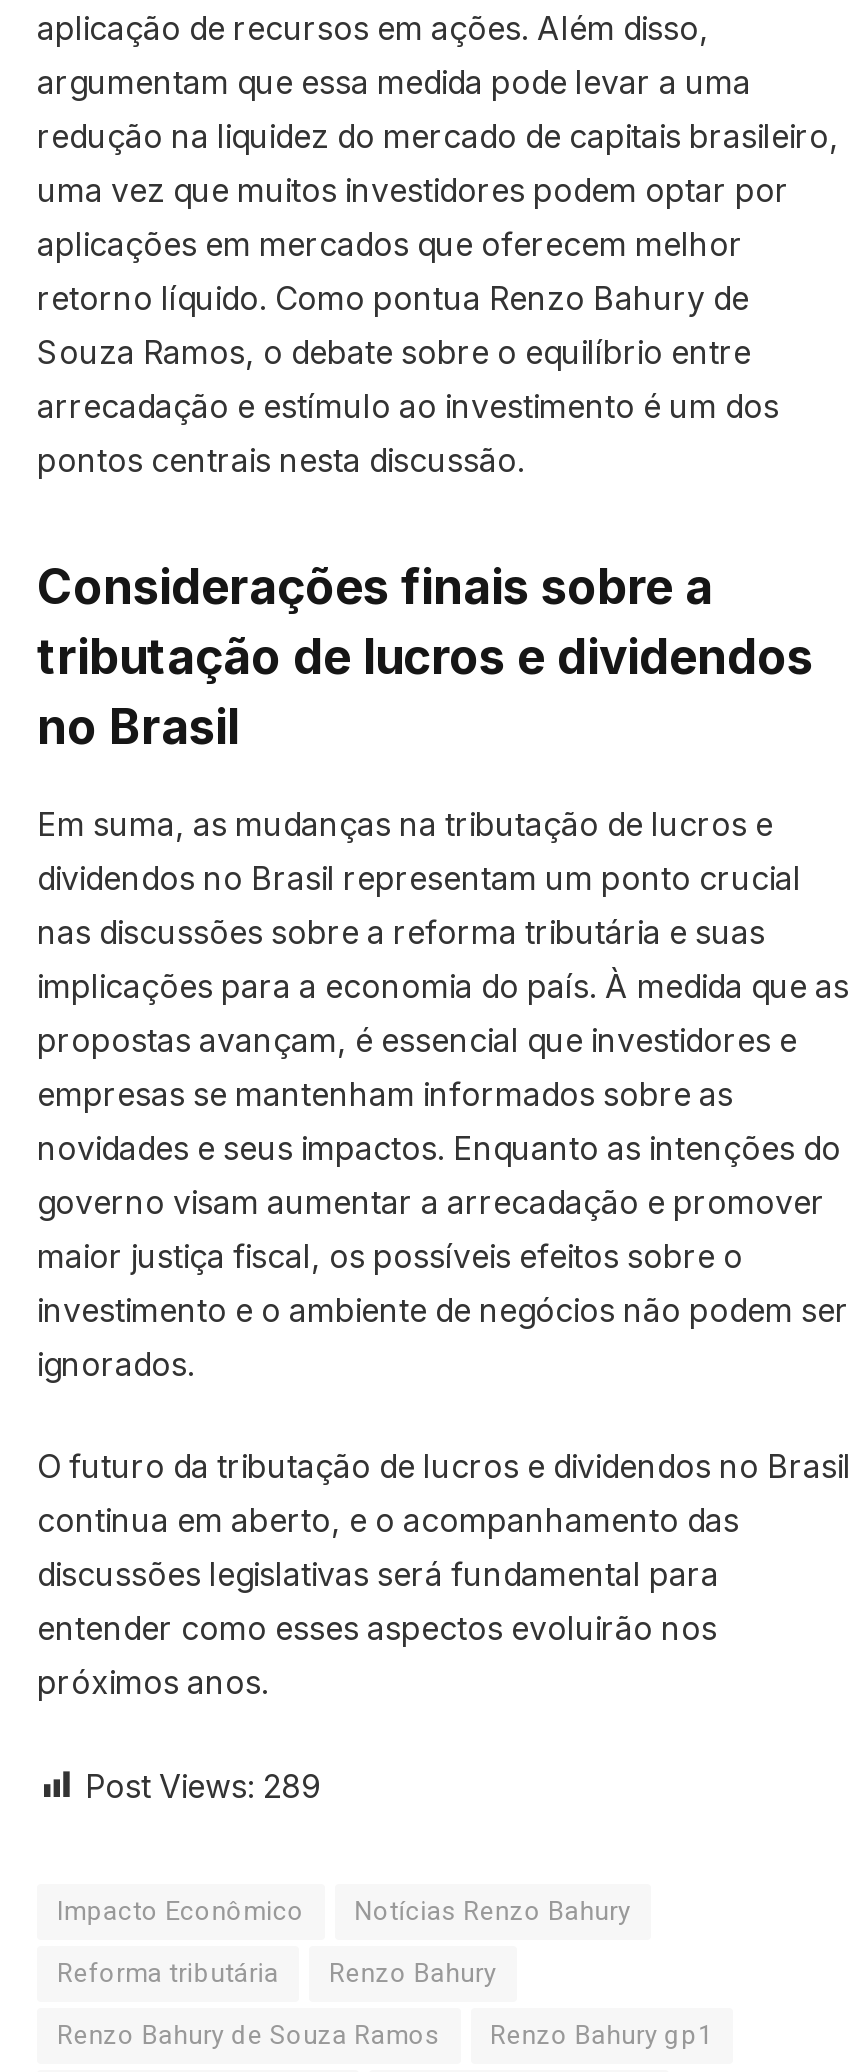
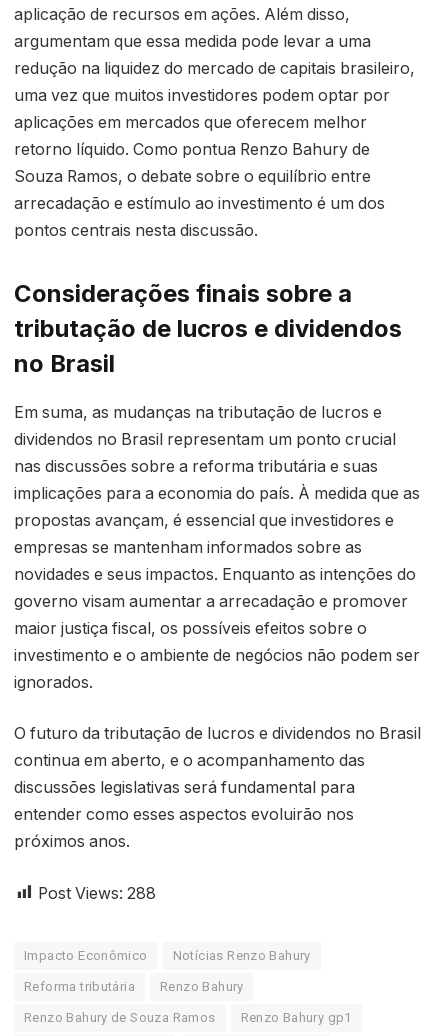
- Post Views: 289
+ Post Views: 288
